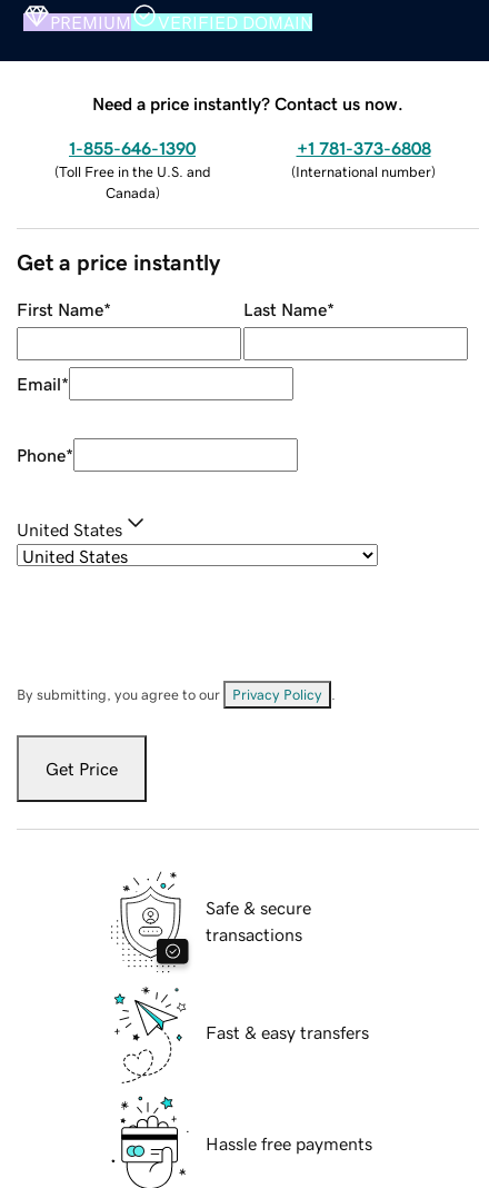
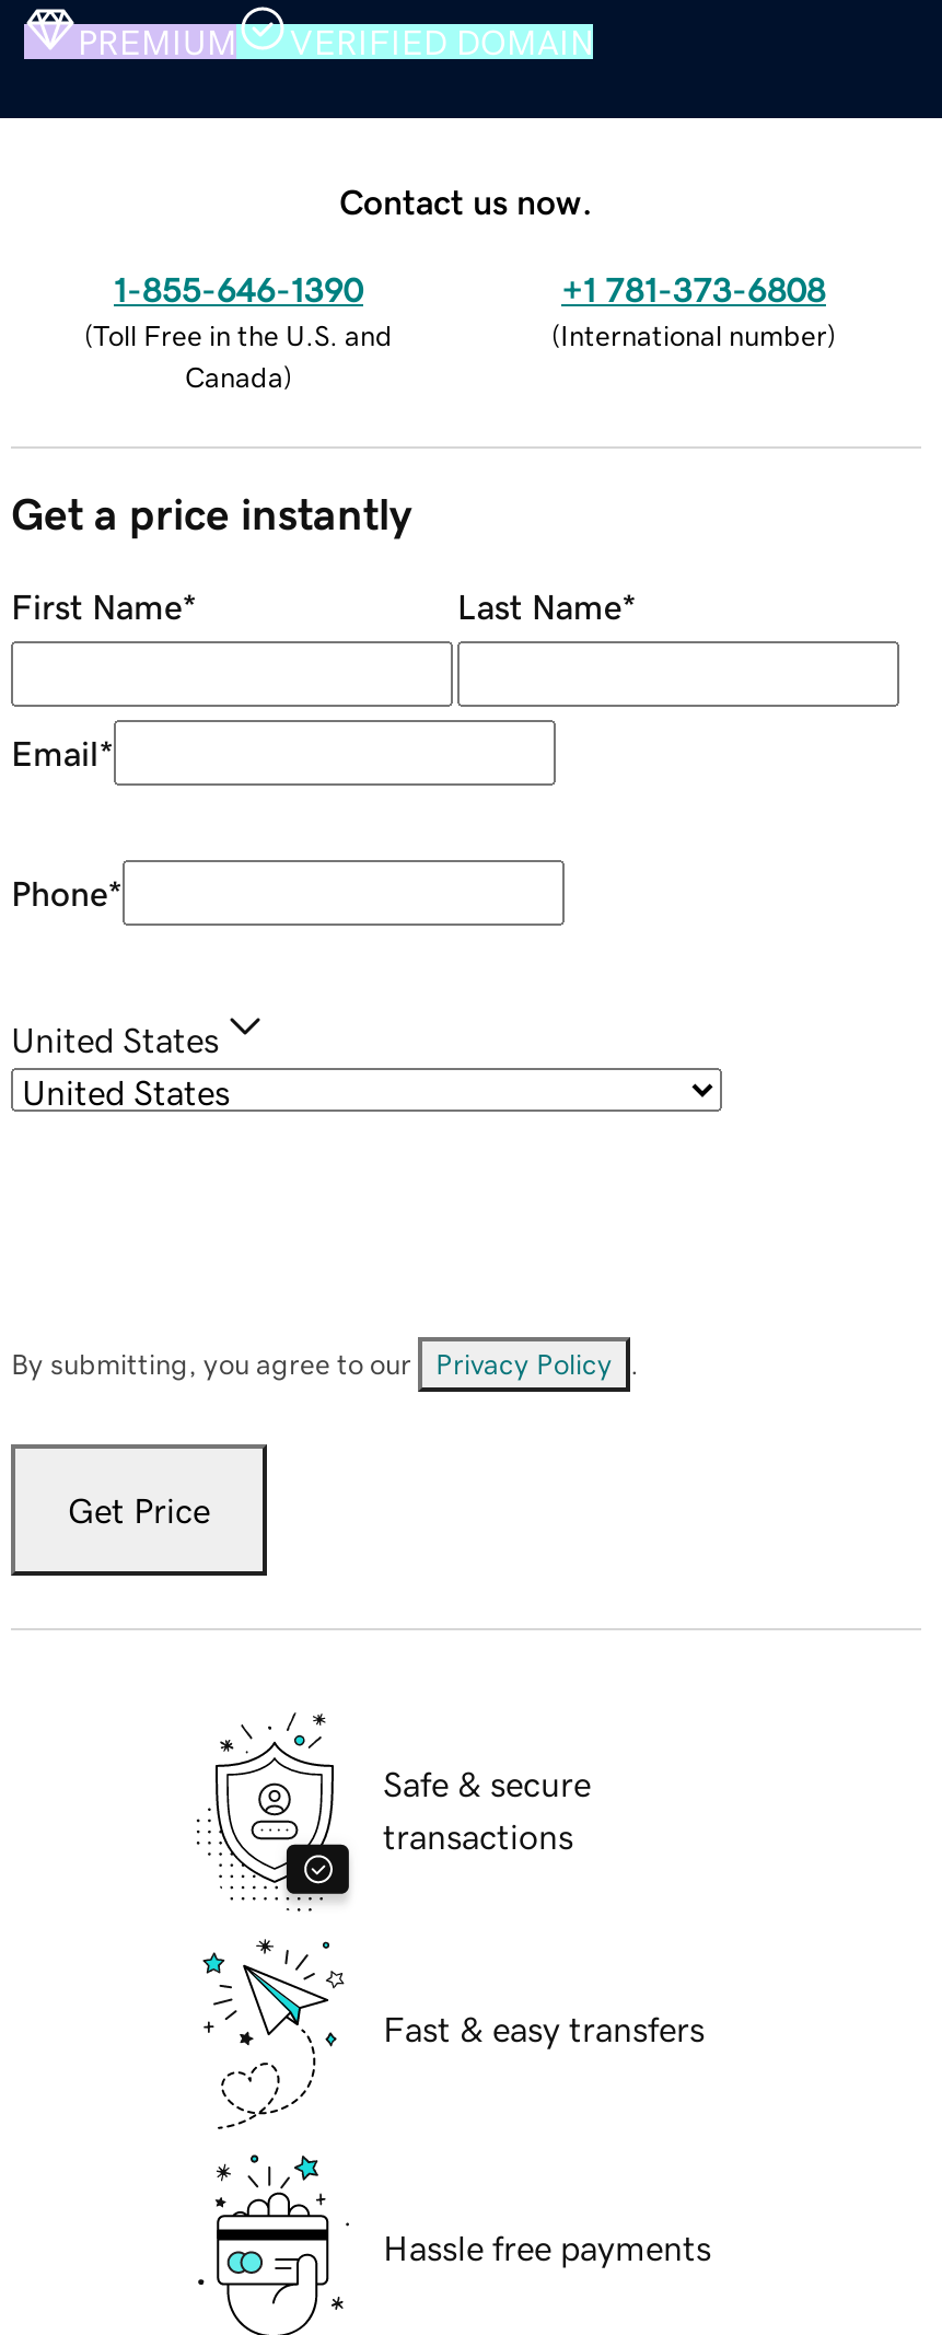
- Need a price instantly? Contact us now.
+ Contact us now.
